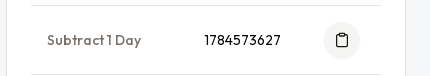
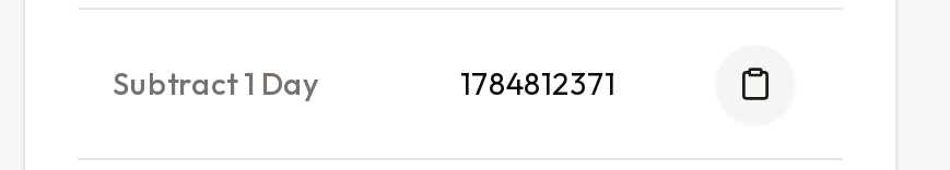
- 1784573627
+ 1784812371
